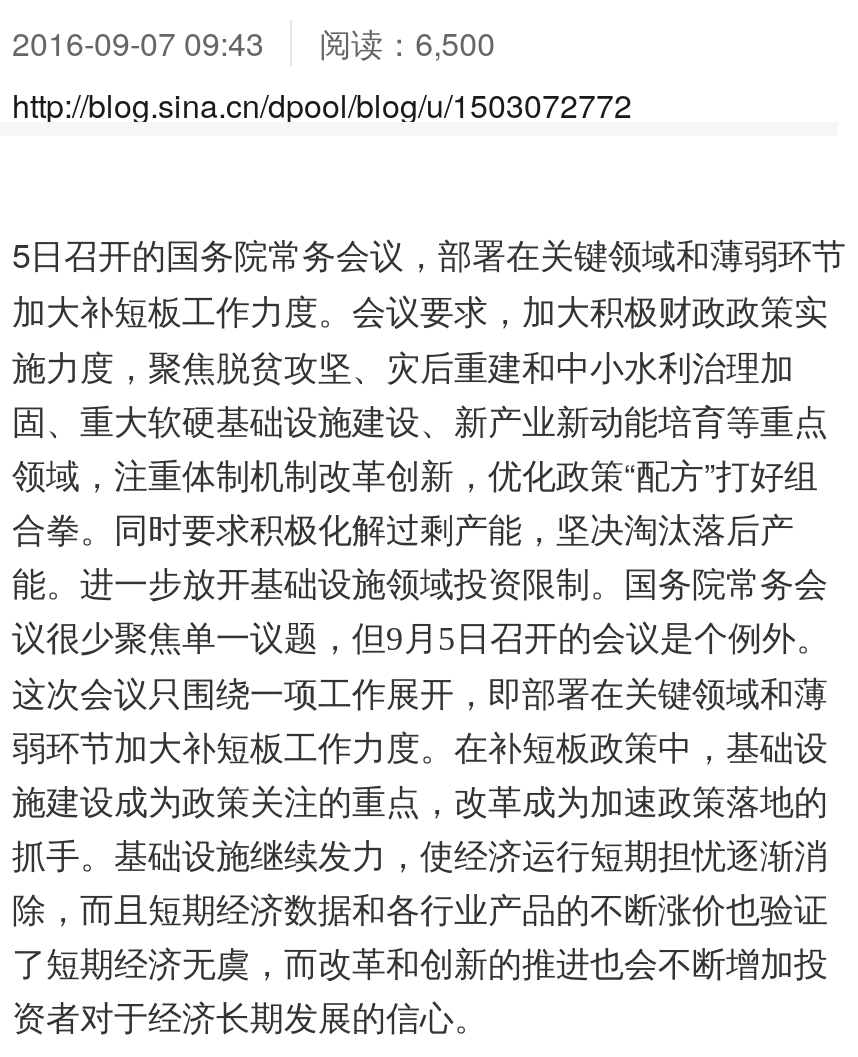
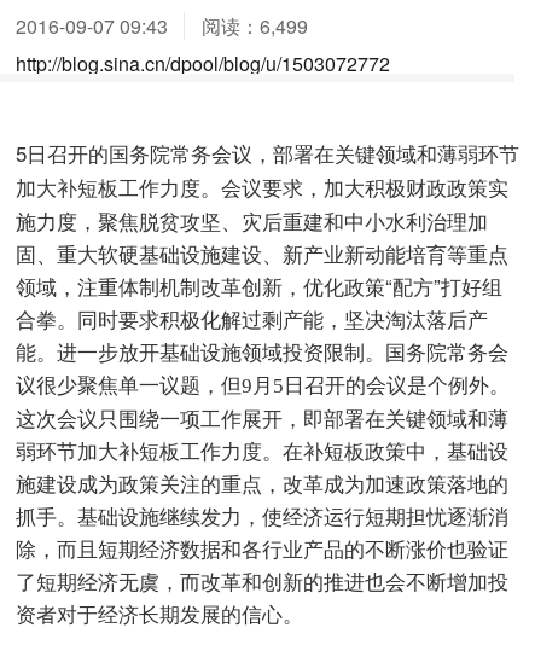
- 2016-09-07 09:43 阅读：6,500
+ 2016-09-07 09:43 阅读：6,499
